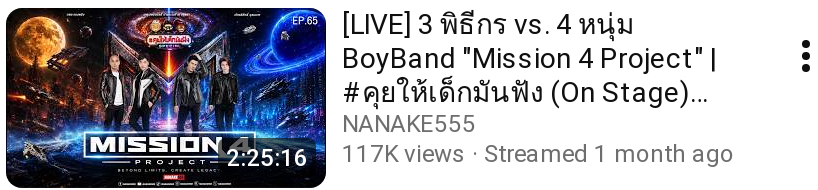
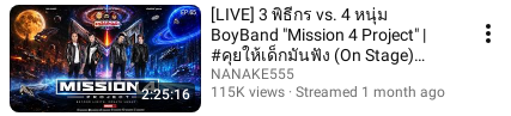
- 2:25:16 117K views Streamed 1 month ago
+ 2:25:16 115K views Streamed 1 month ago
